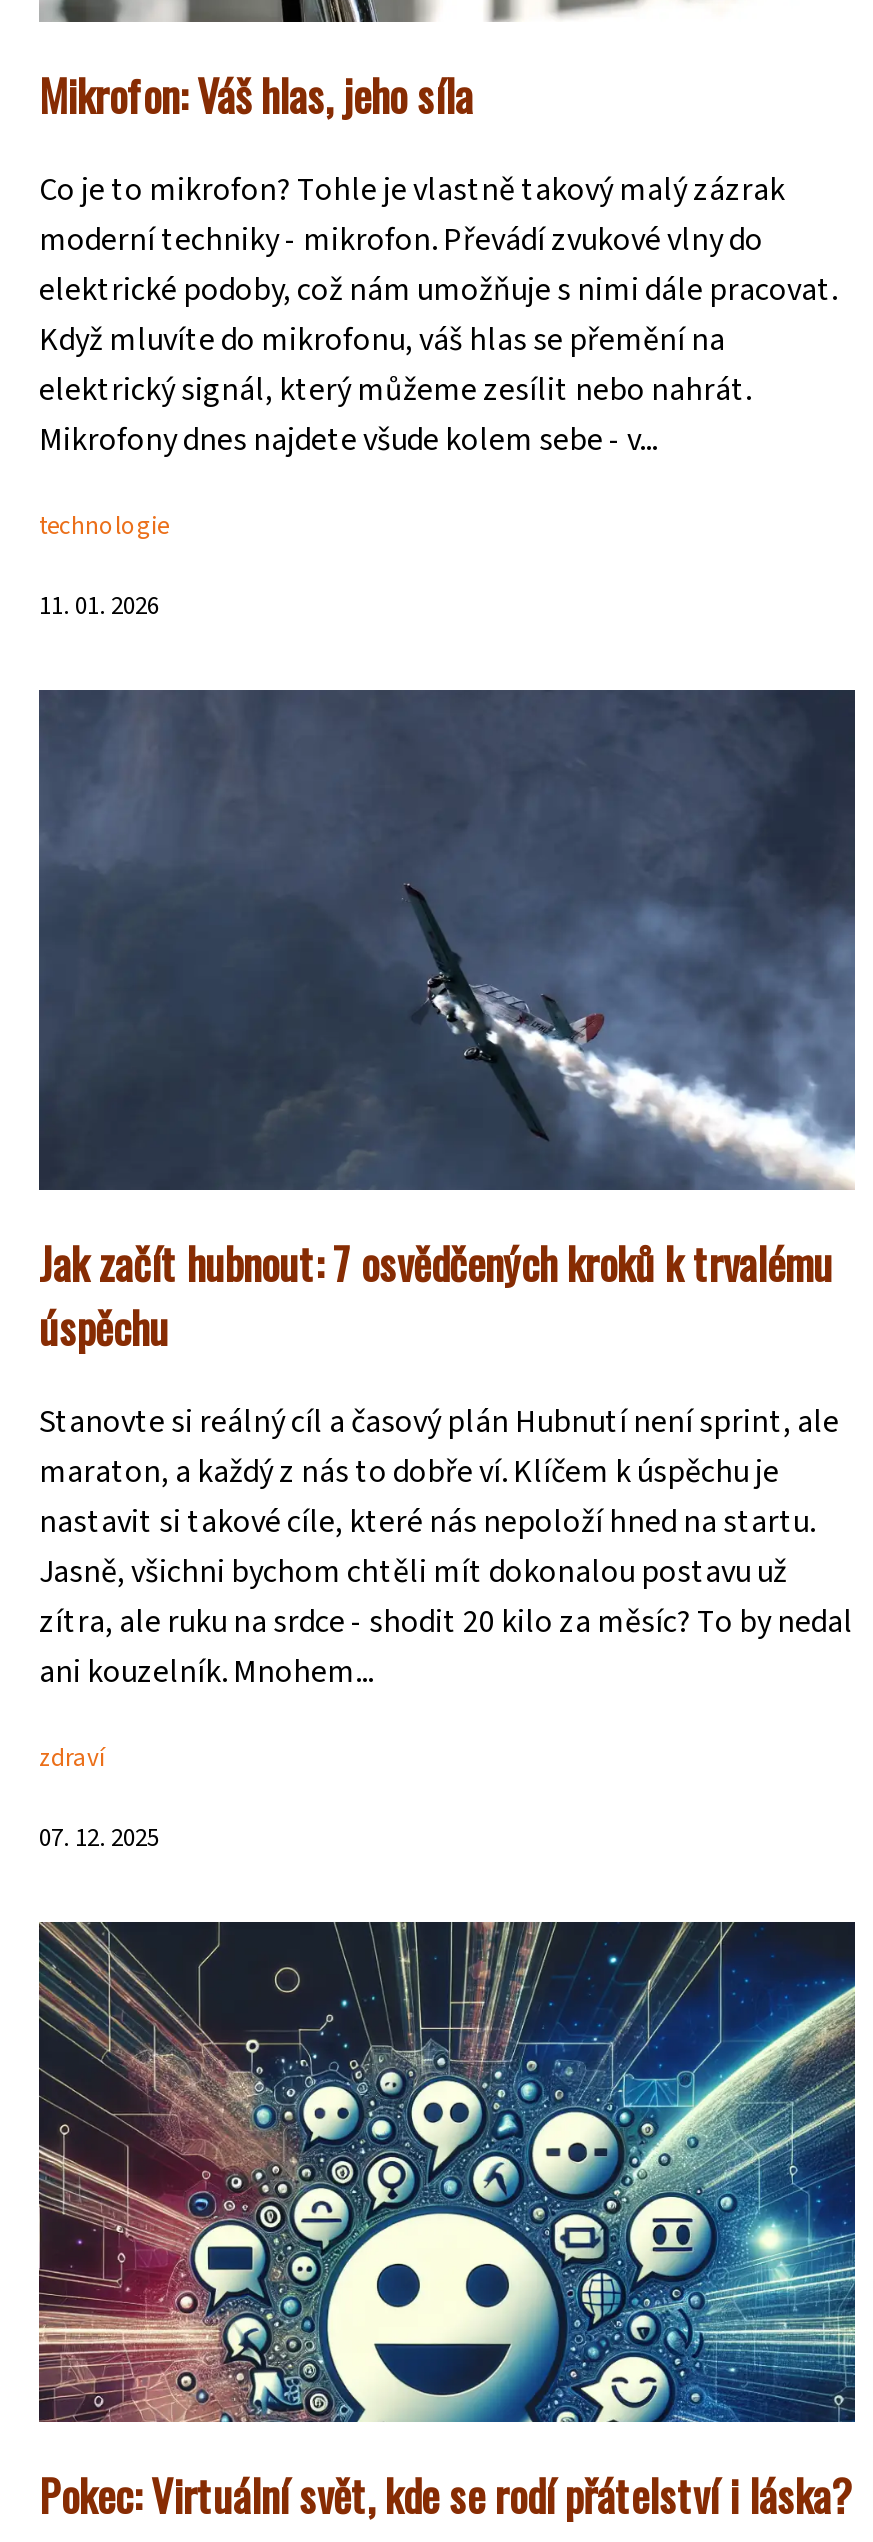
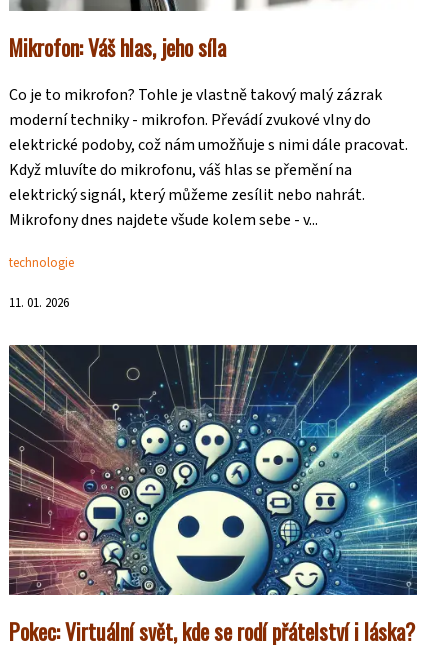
- [image]
- Jak začít hubnout: 7 osvědčených kroků k trvalému
- úspěchu
- Stanovte si reálný cíl a časový plán Hubnutí není sprint, ale
- maraton, a každý z nás to dobře ví. Klíčem k úspěchu je
- nastavit si takové cíle, které nás nepoloží hned na startu.
- Jasně, všichni bychom chtěli mít dokonalou postavu už
- zítra, ale ruku na srdce - shodit 20 kilo za měsíc? To by nedal
- ani kouzelník. Mnohem...
- zdraví
- 07. 12. 2025
